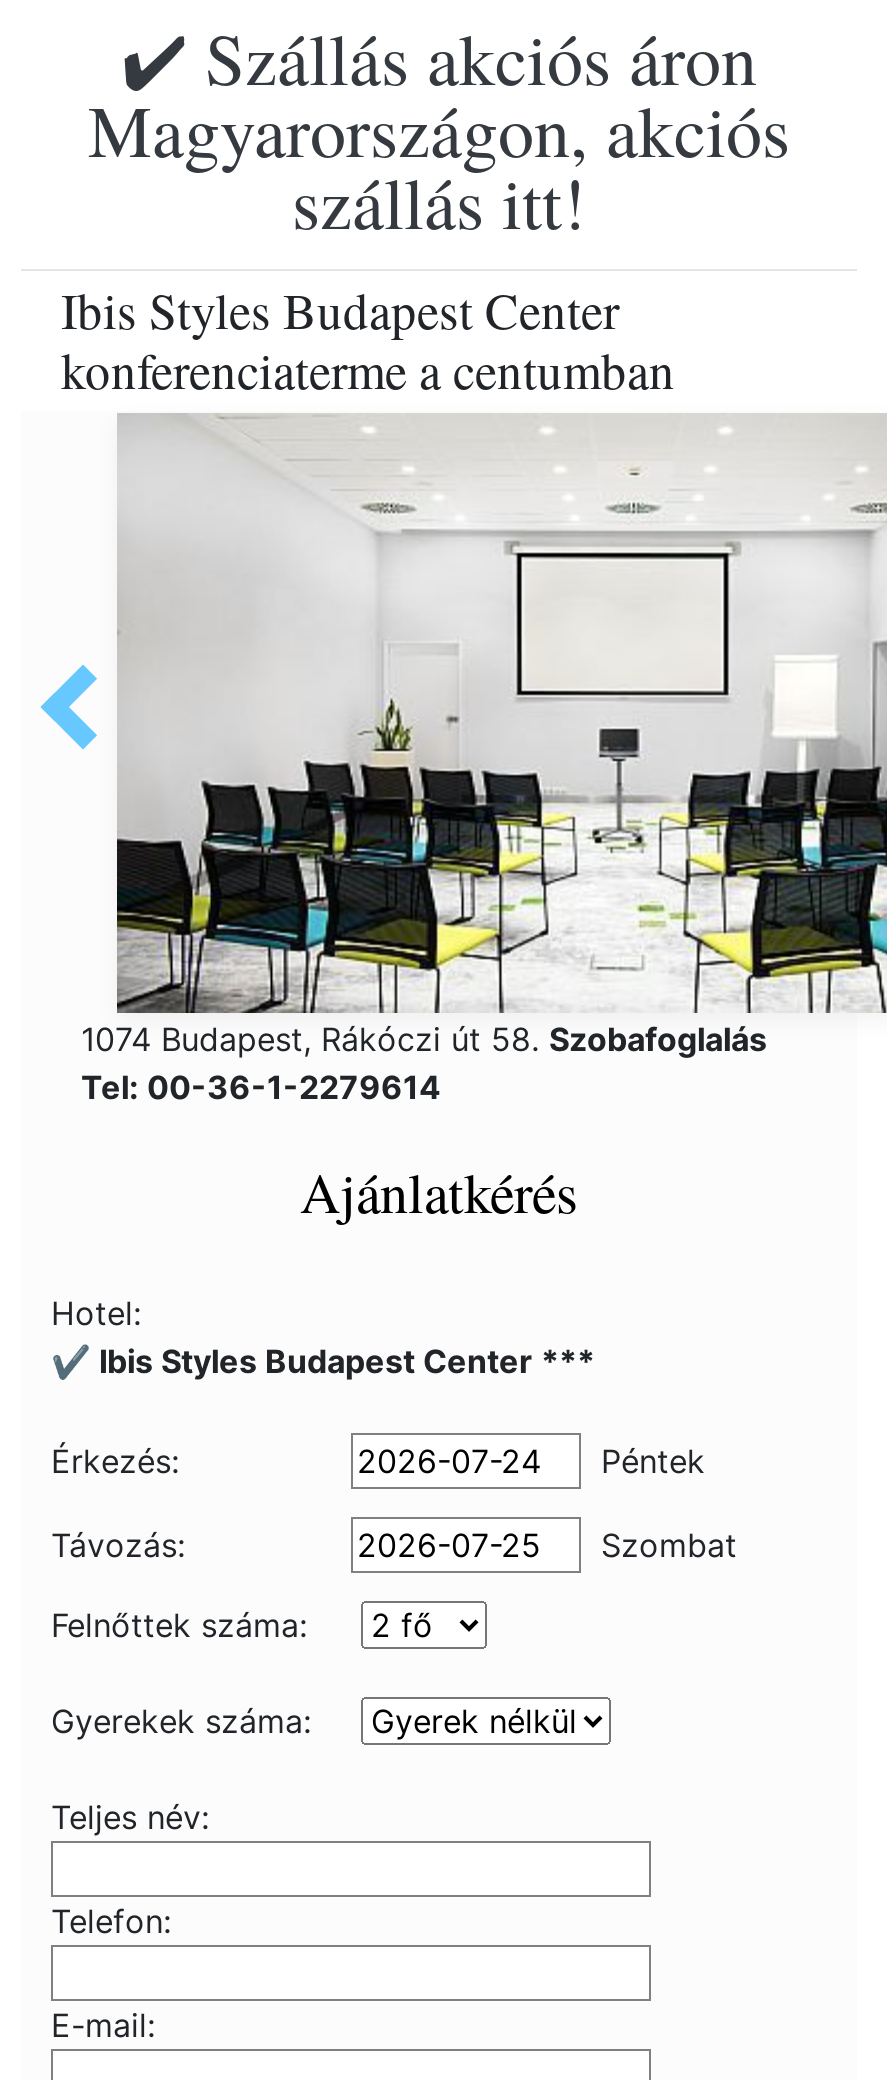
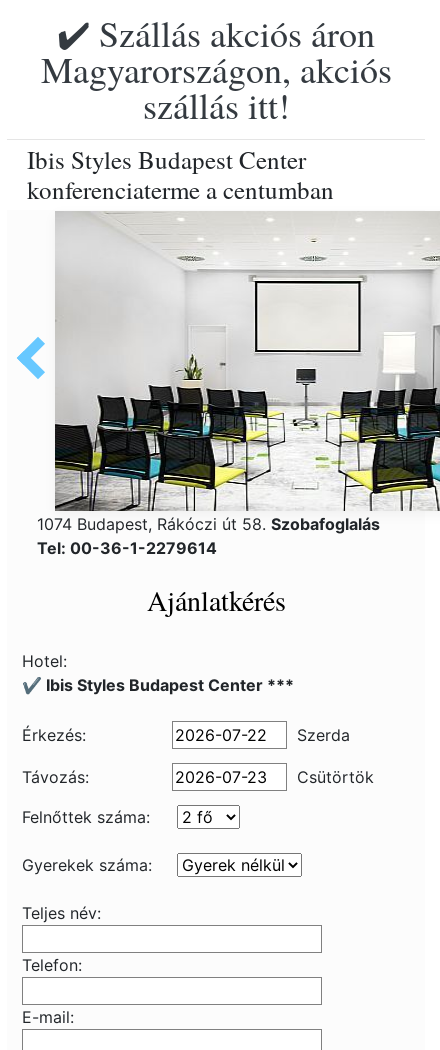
- Péntek
+ Szerda

- Szombat
+ Csütörtök
